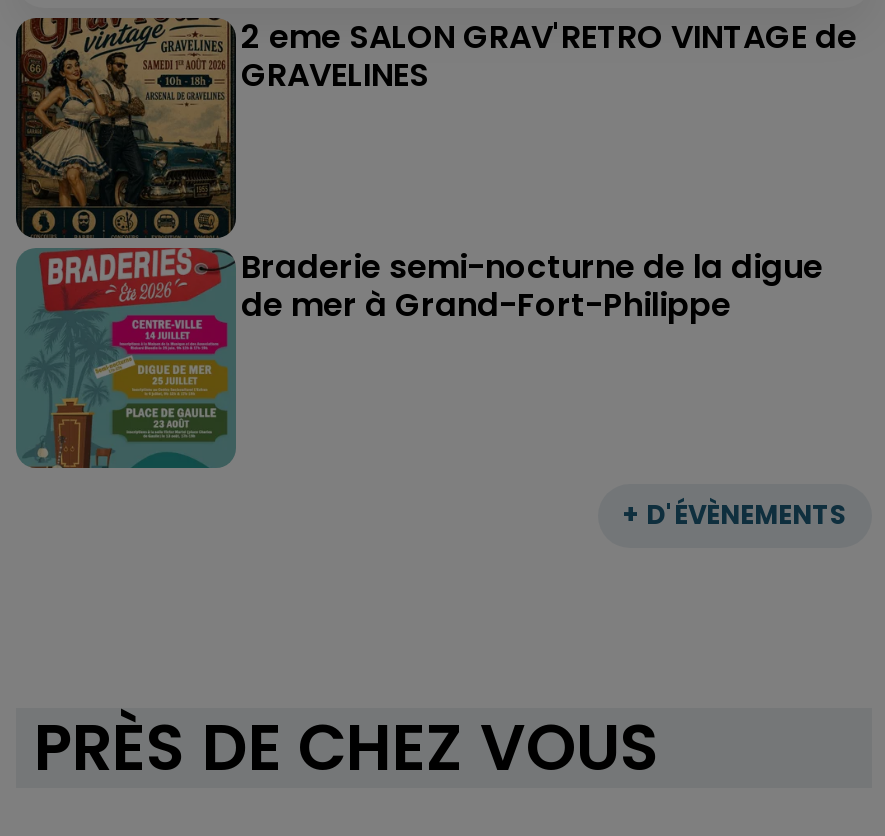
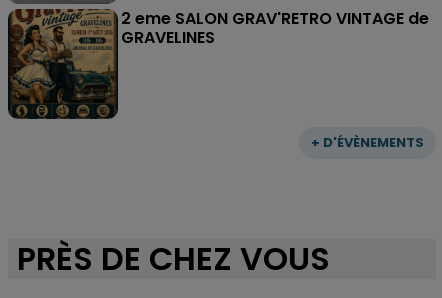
- [image]
- Braderie semi-nocturne de la digue
- de mer à Grand-Fort-Philippe
